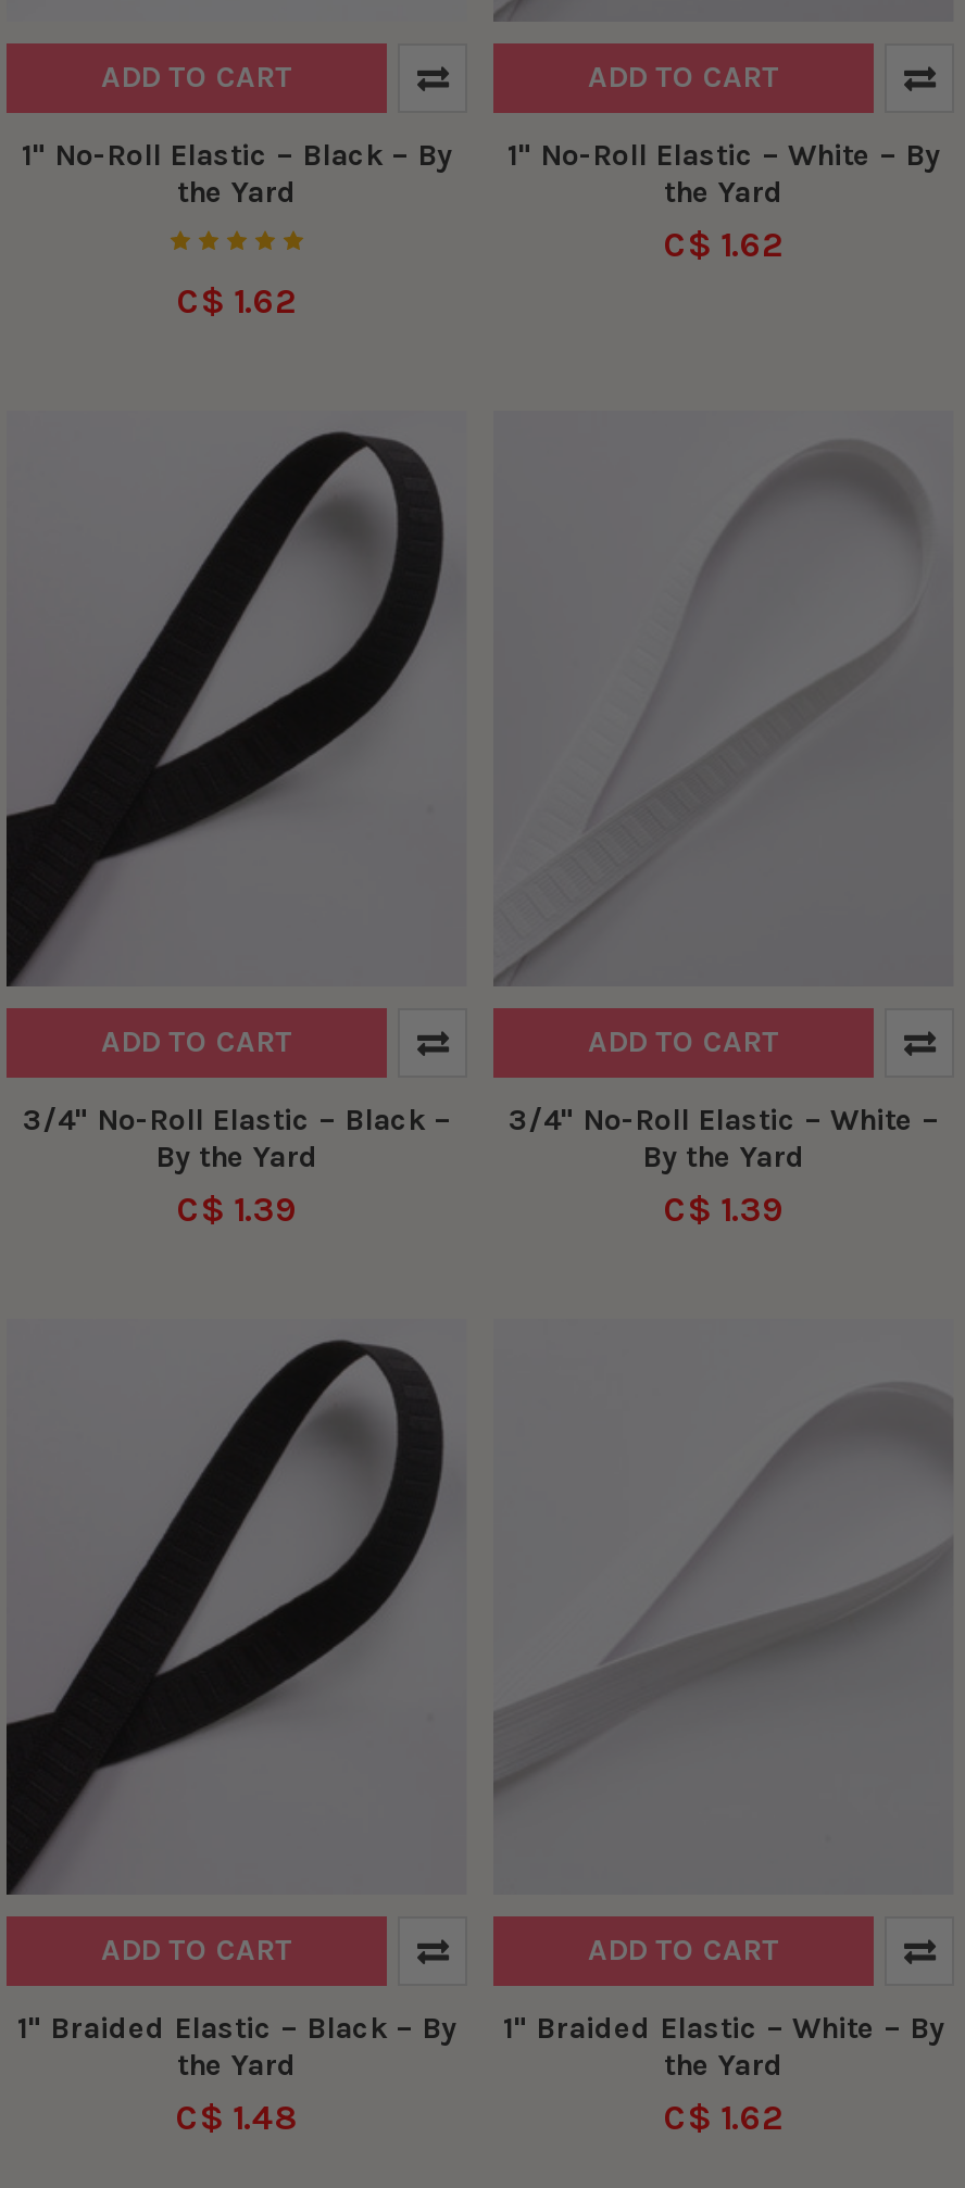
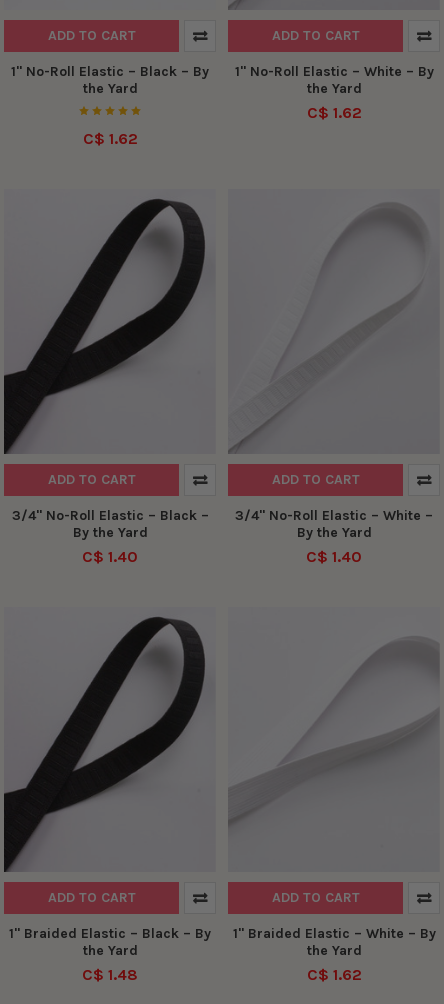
- C$ 1.39
+ C$ 1.40

- C$ 1.39
+ C$ 1.40
